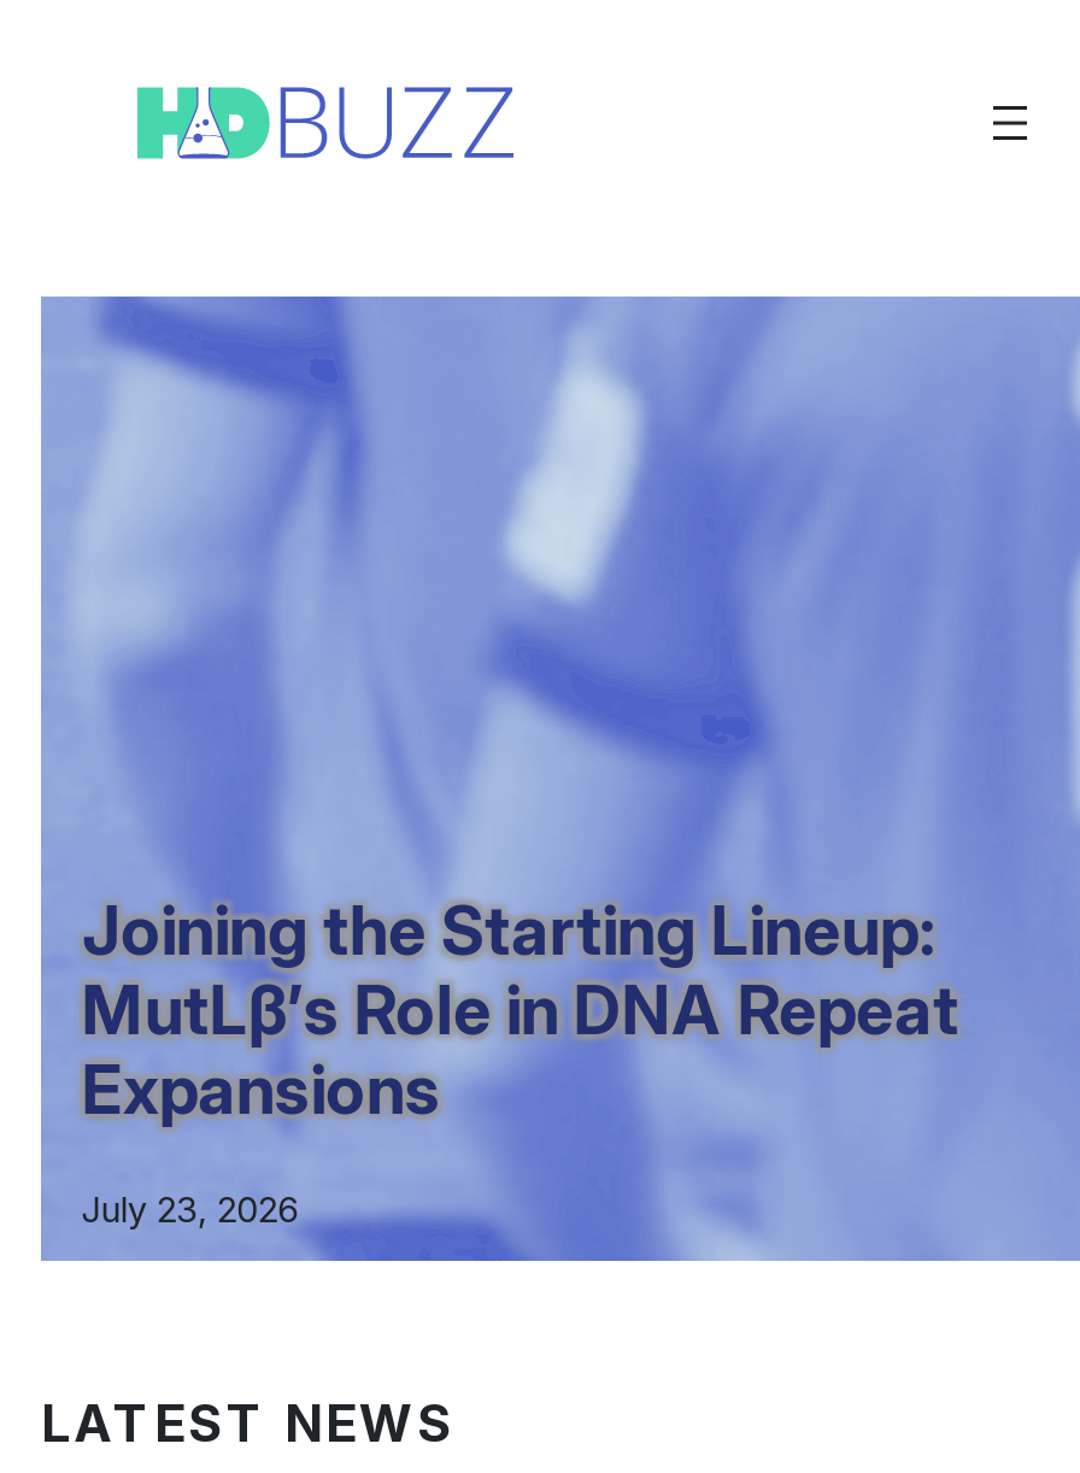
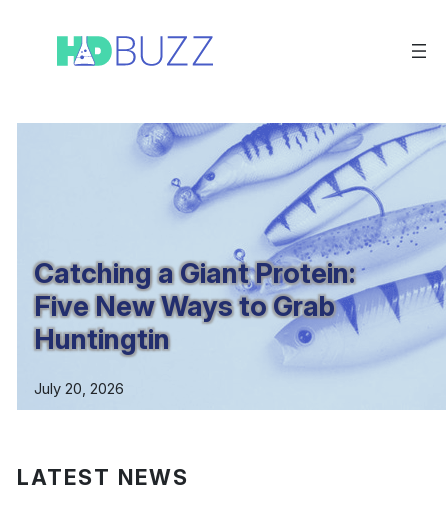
- [image]
- Joining the Starting Lineup:
- MutLβ’s Role in DNA Repeat
- Expansions
+ [image]
+ Catching a Giant Protein:
+ Five New Ways to Grab
+ Huntingtin

- July 23, 2026
+ July 20, 2026
